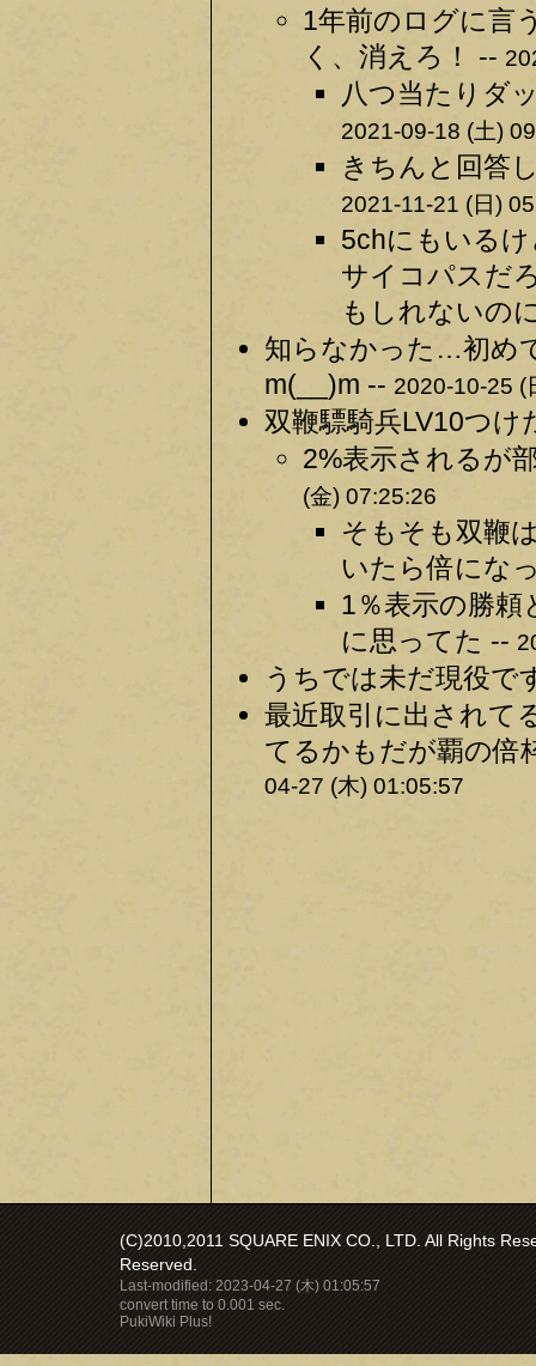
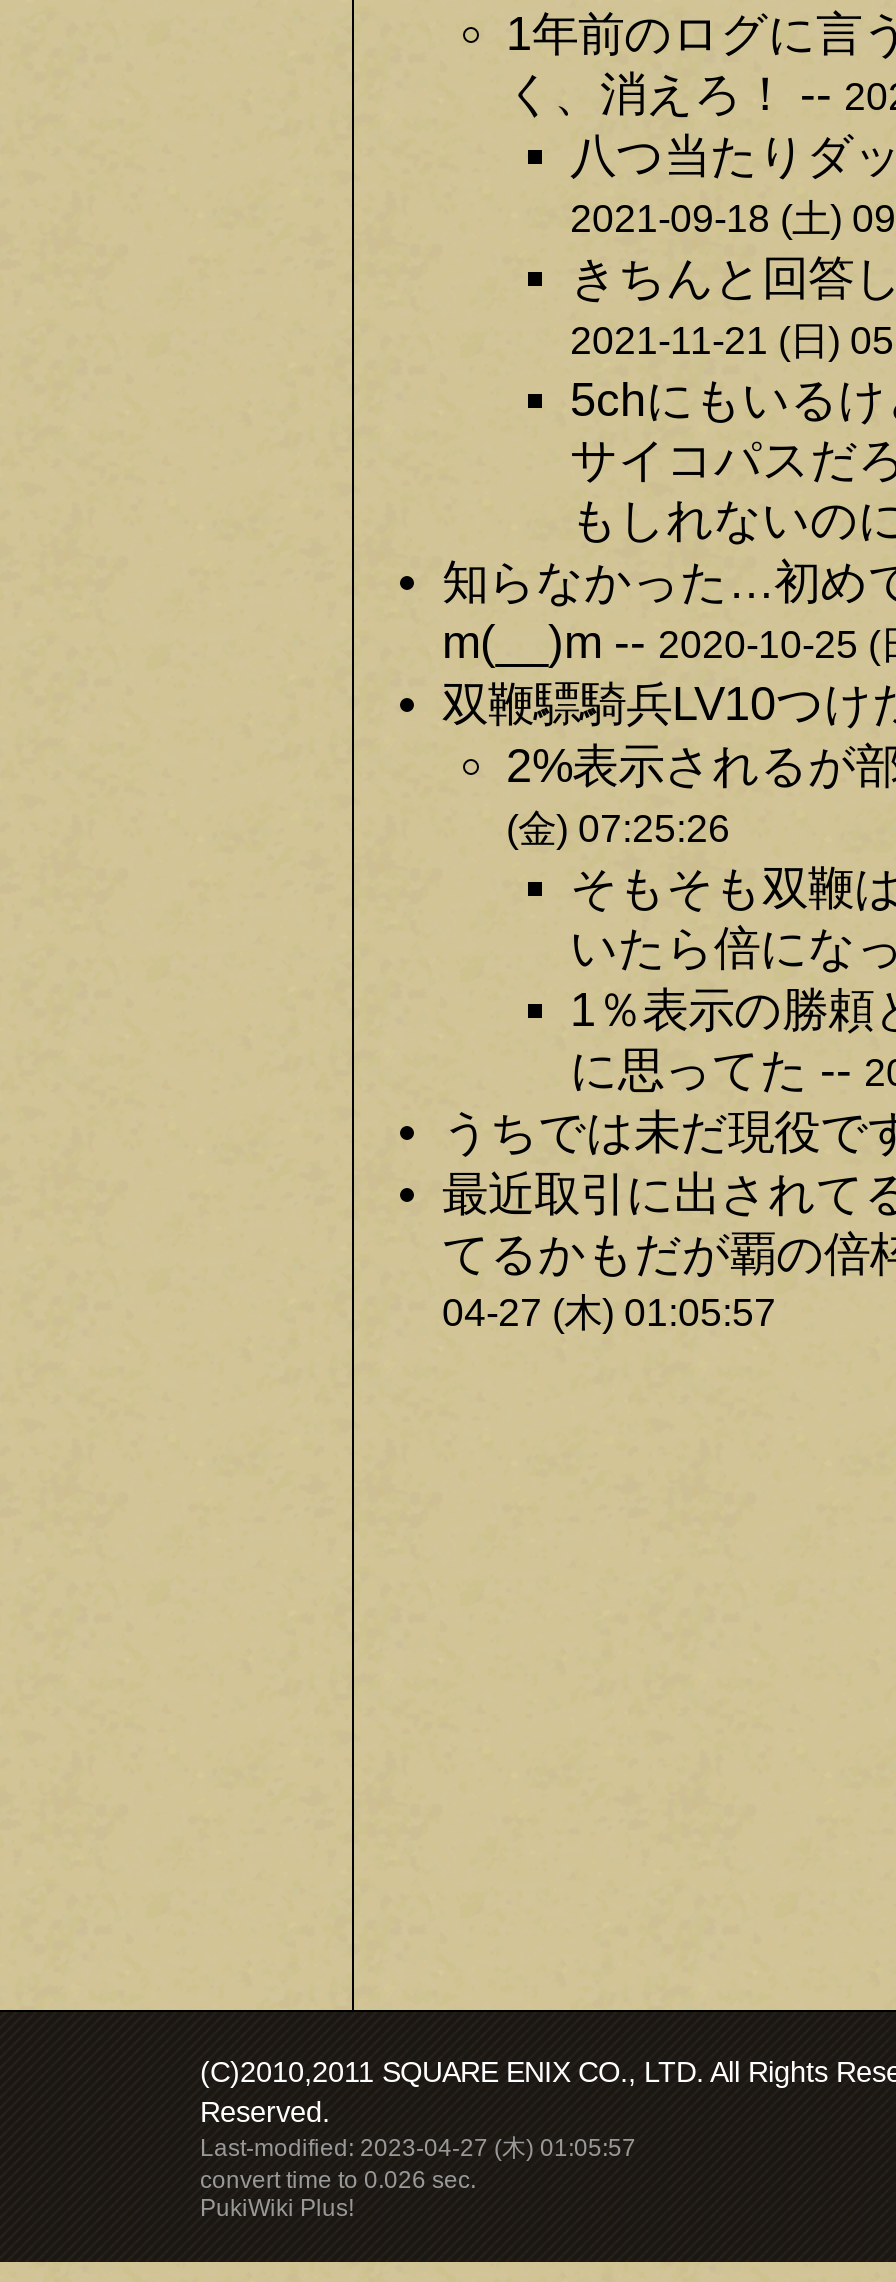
- convert time to 0.001 sec.
+ convert time to 0.026 sec.
